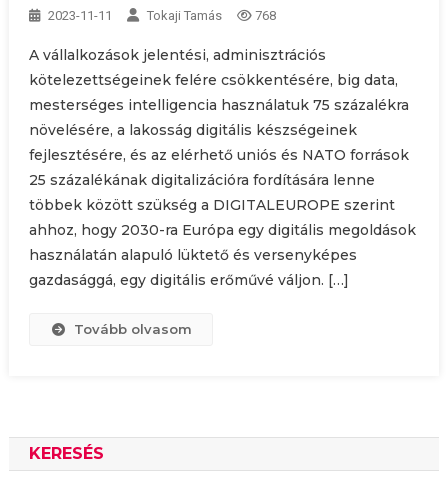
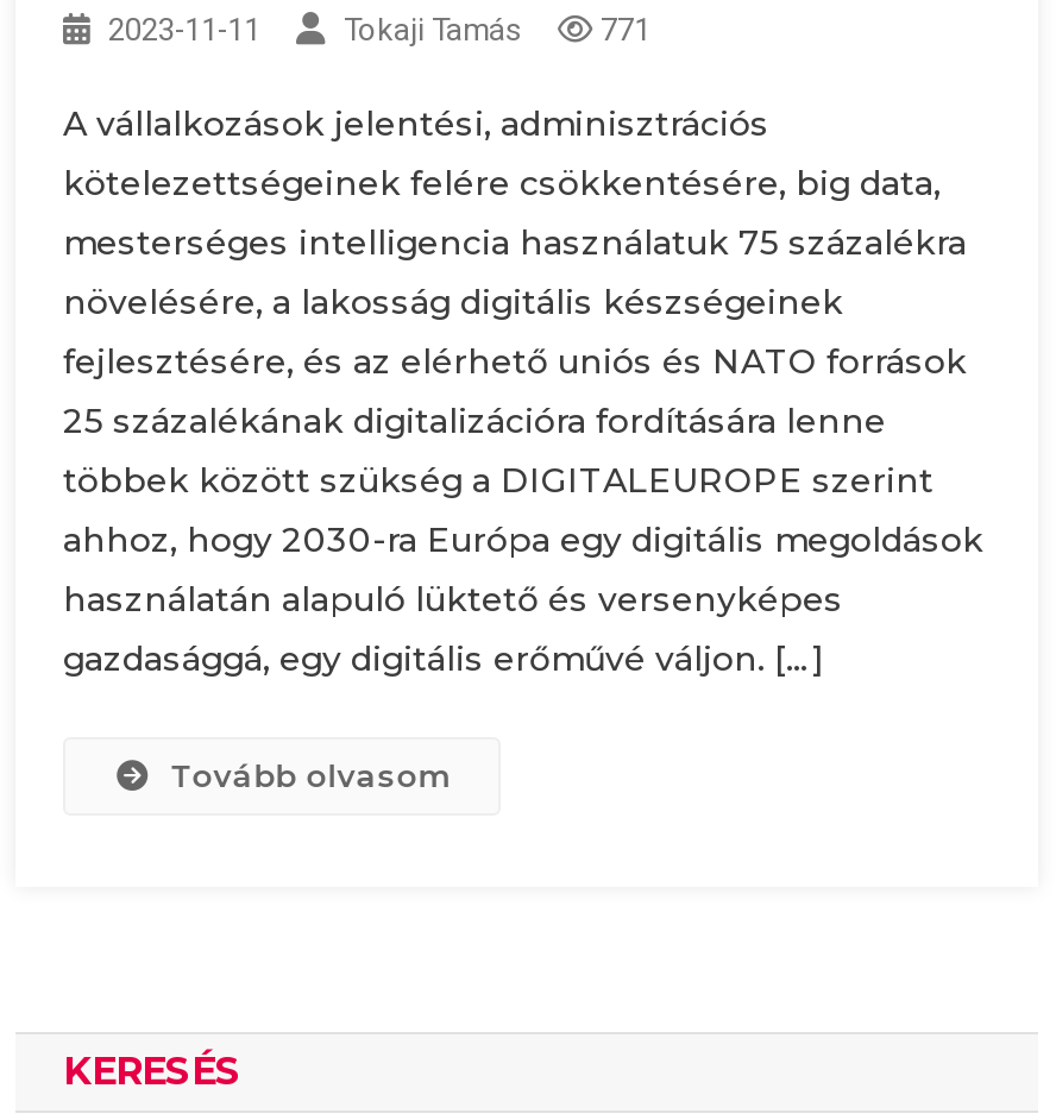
- 768
+ 771
